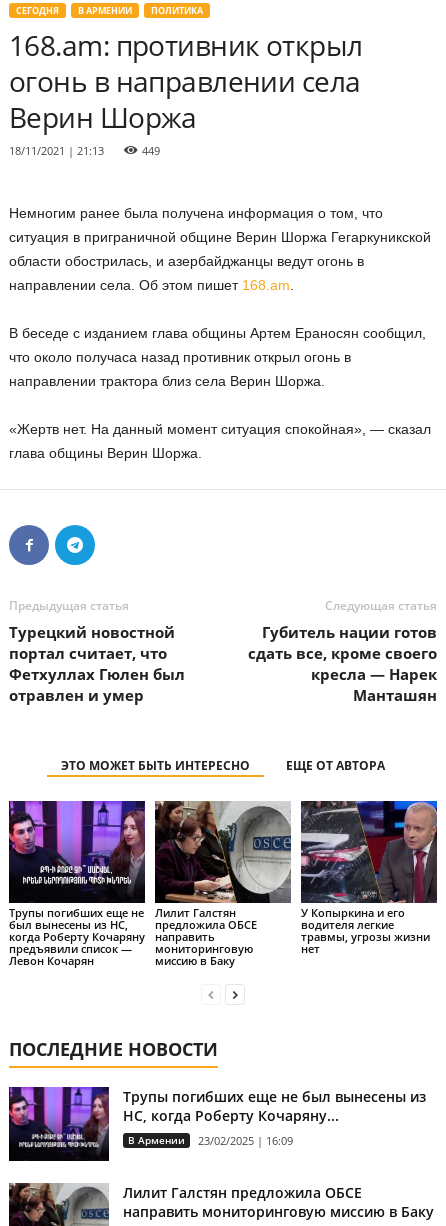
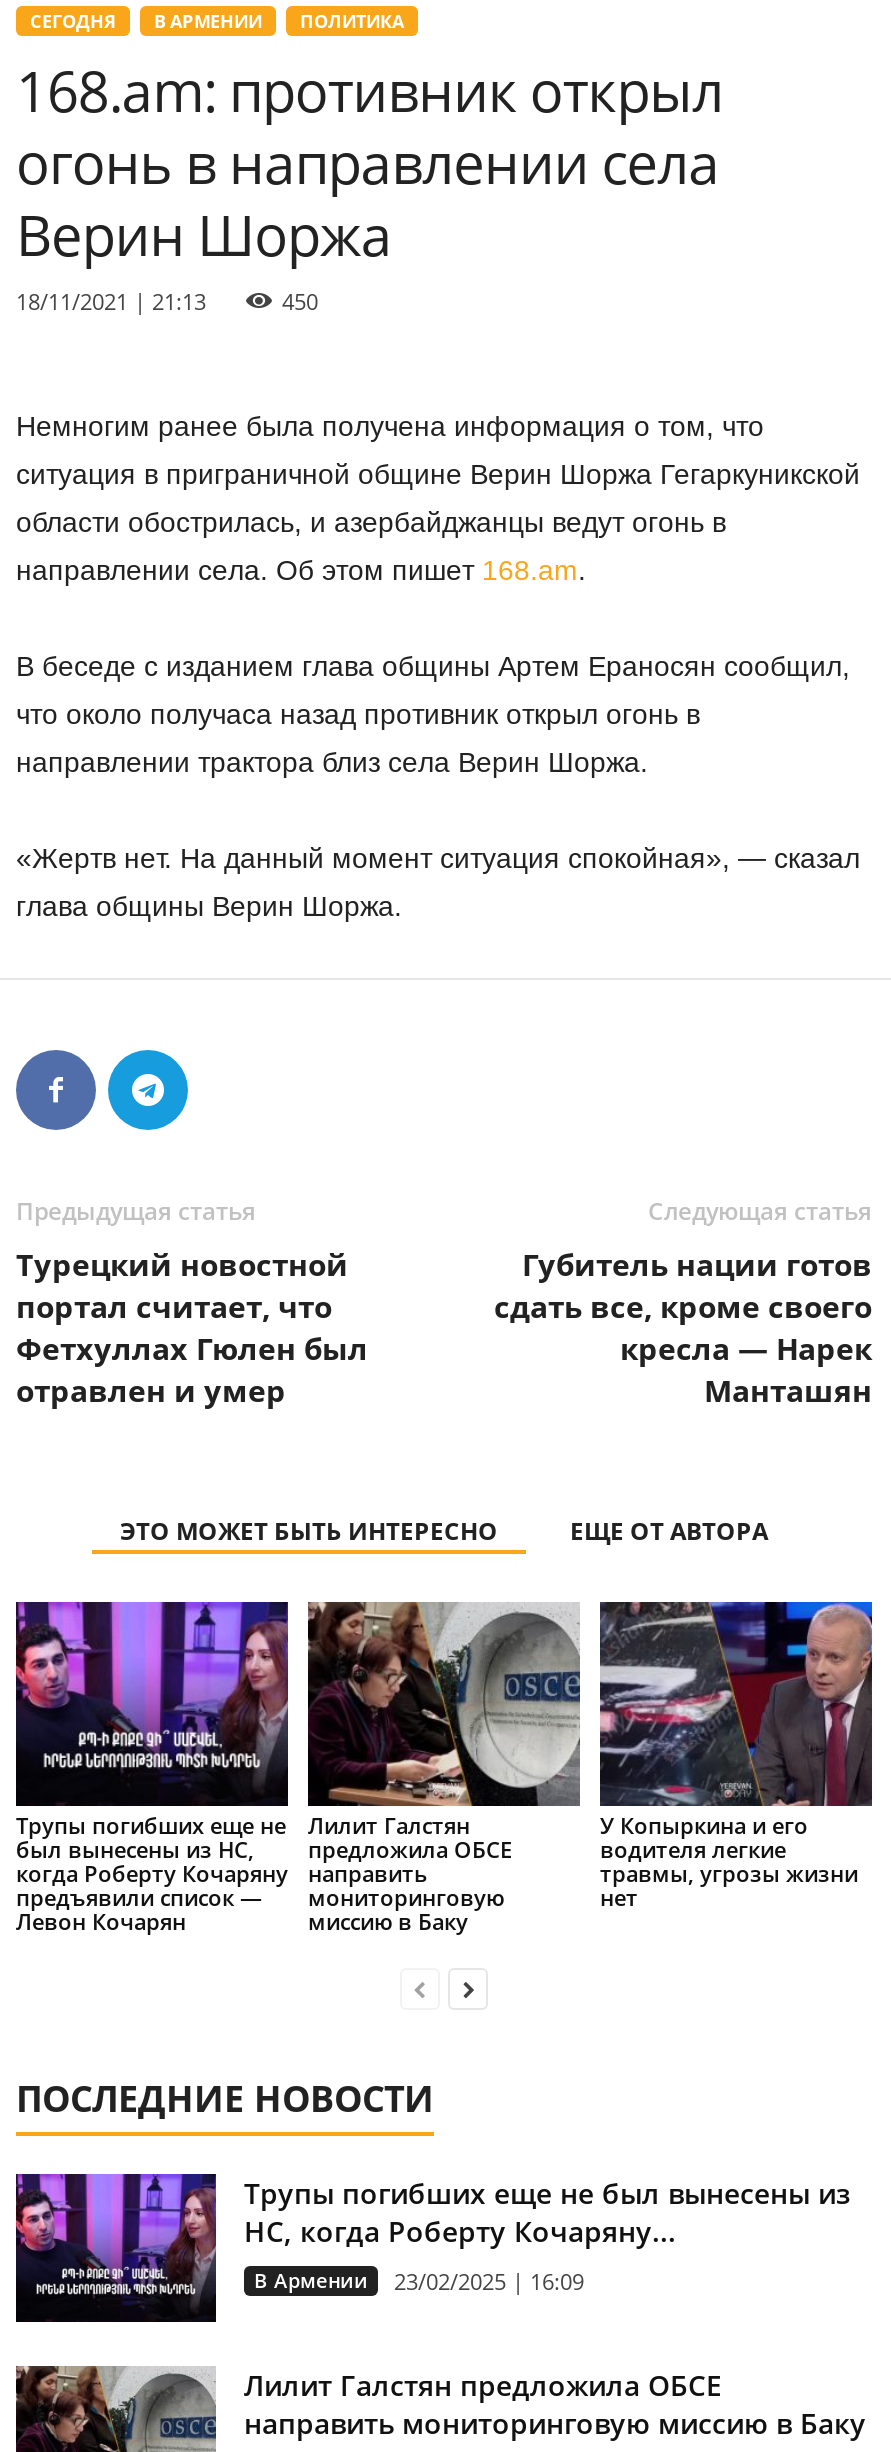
- 449
+ 450
